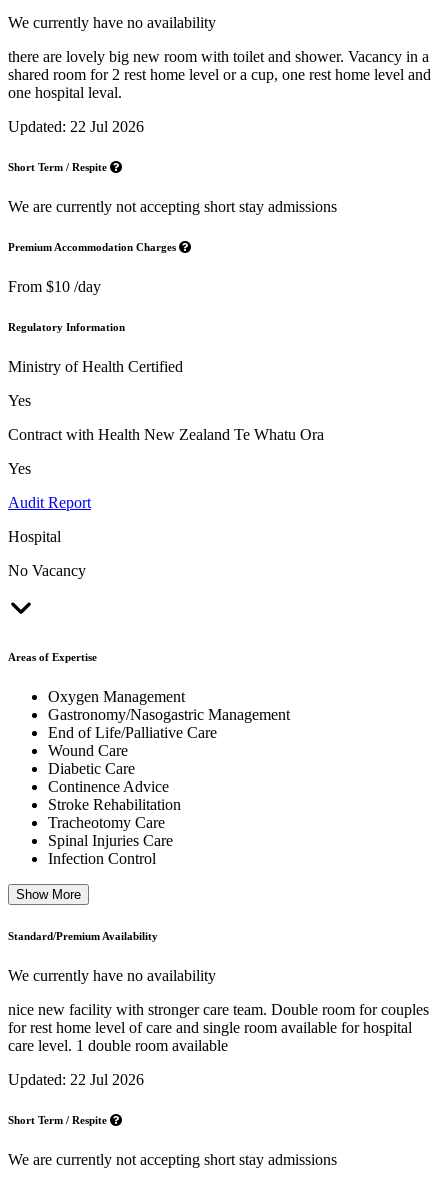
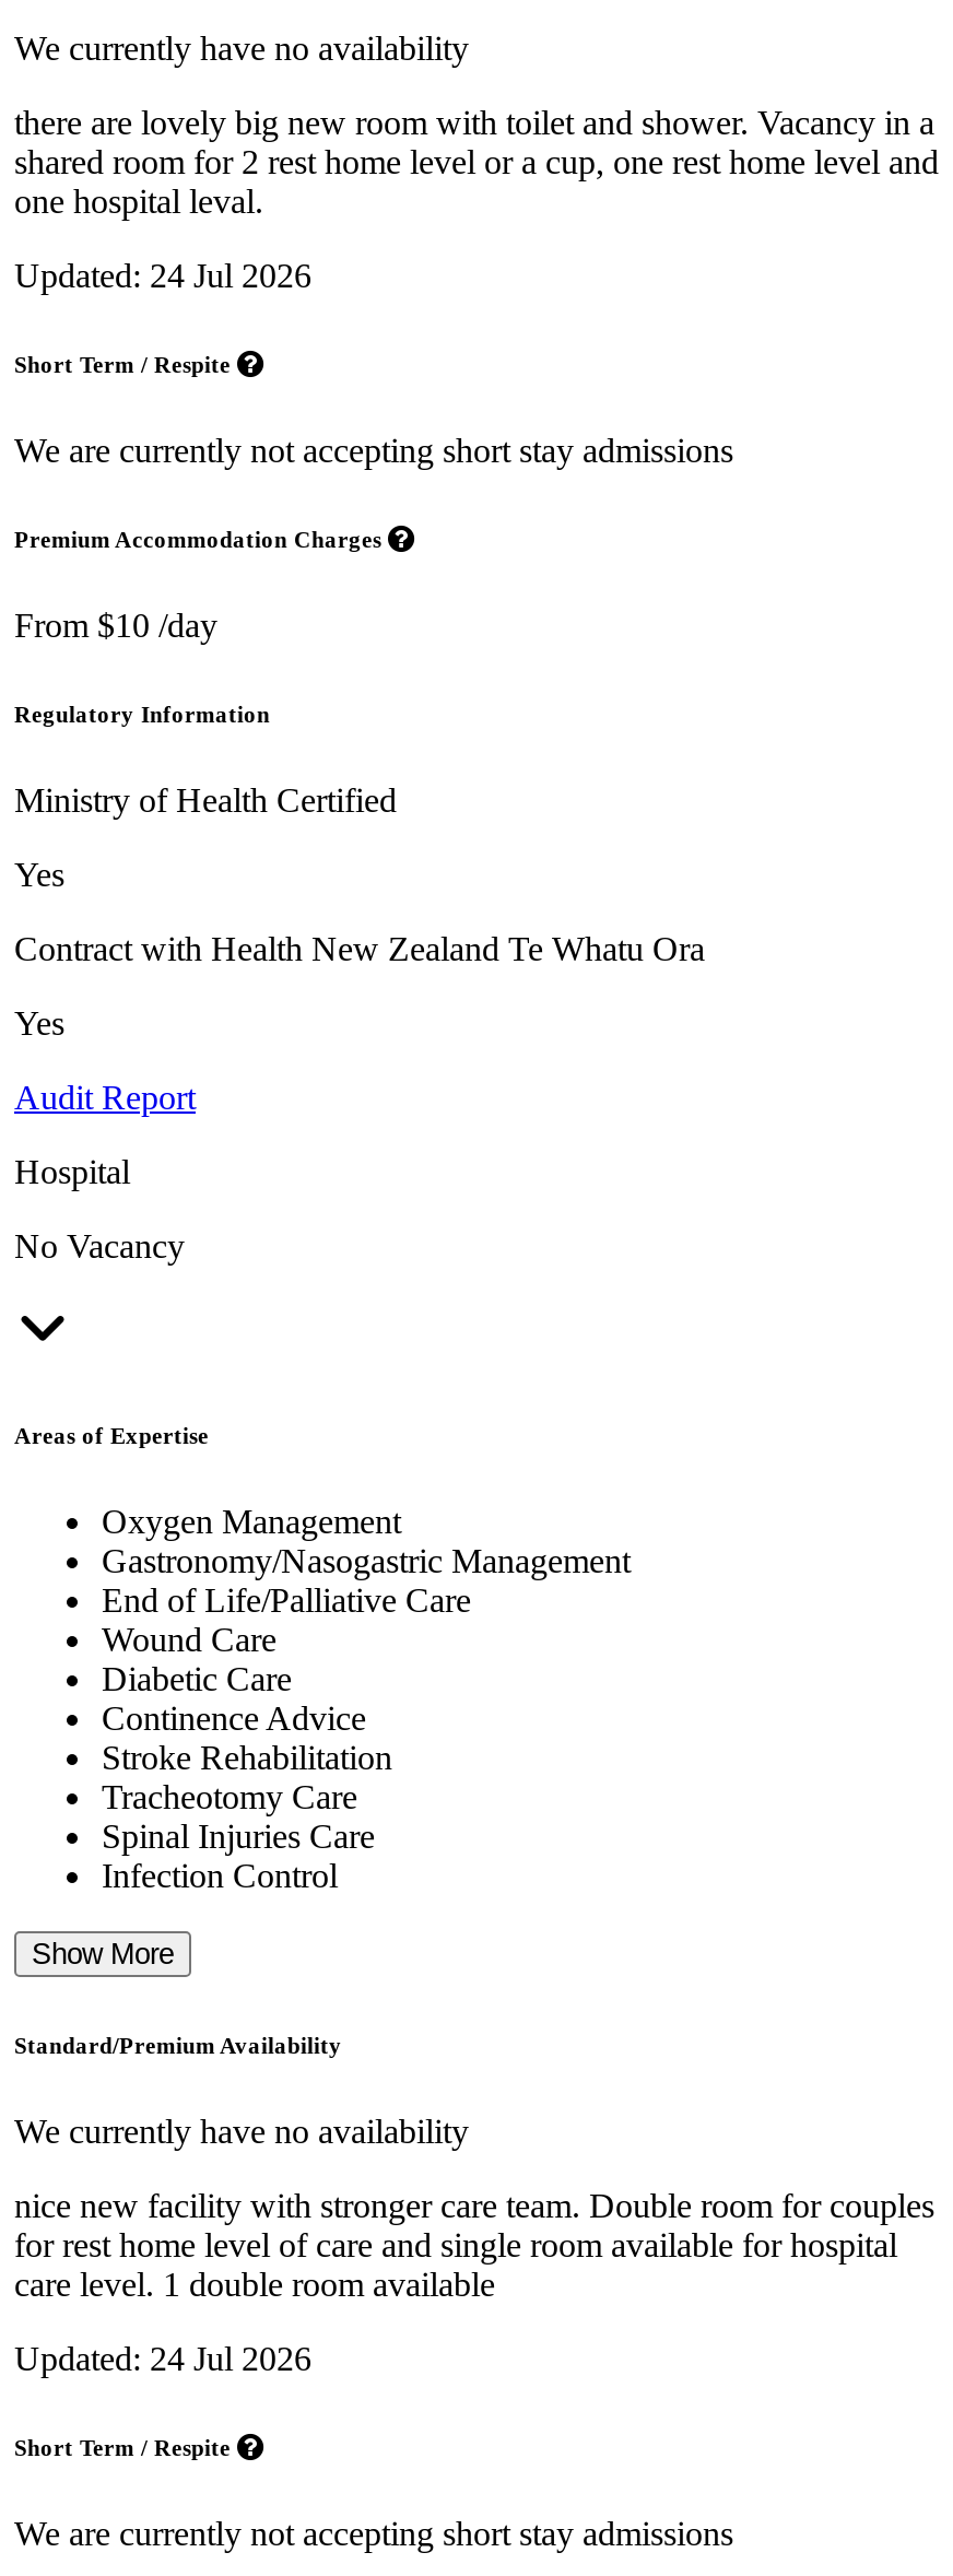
- Updated: 22 Jul 2026
+ Updated: 24 Jul 2026

- Updated: 22 Jul 2026
+ Updated: 24 Jul 2026
